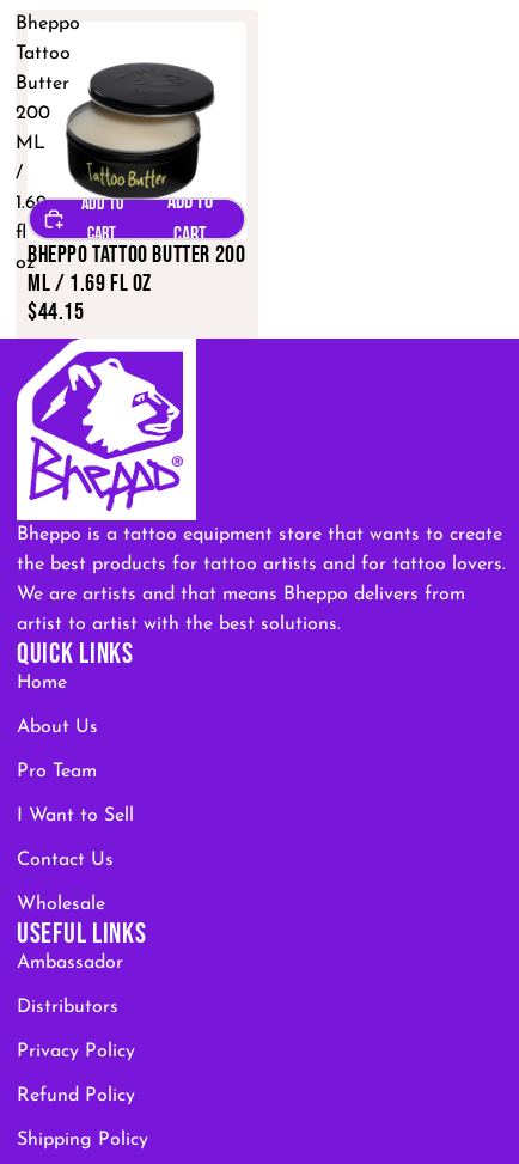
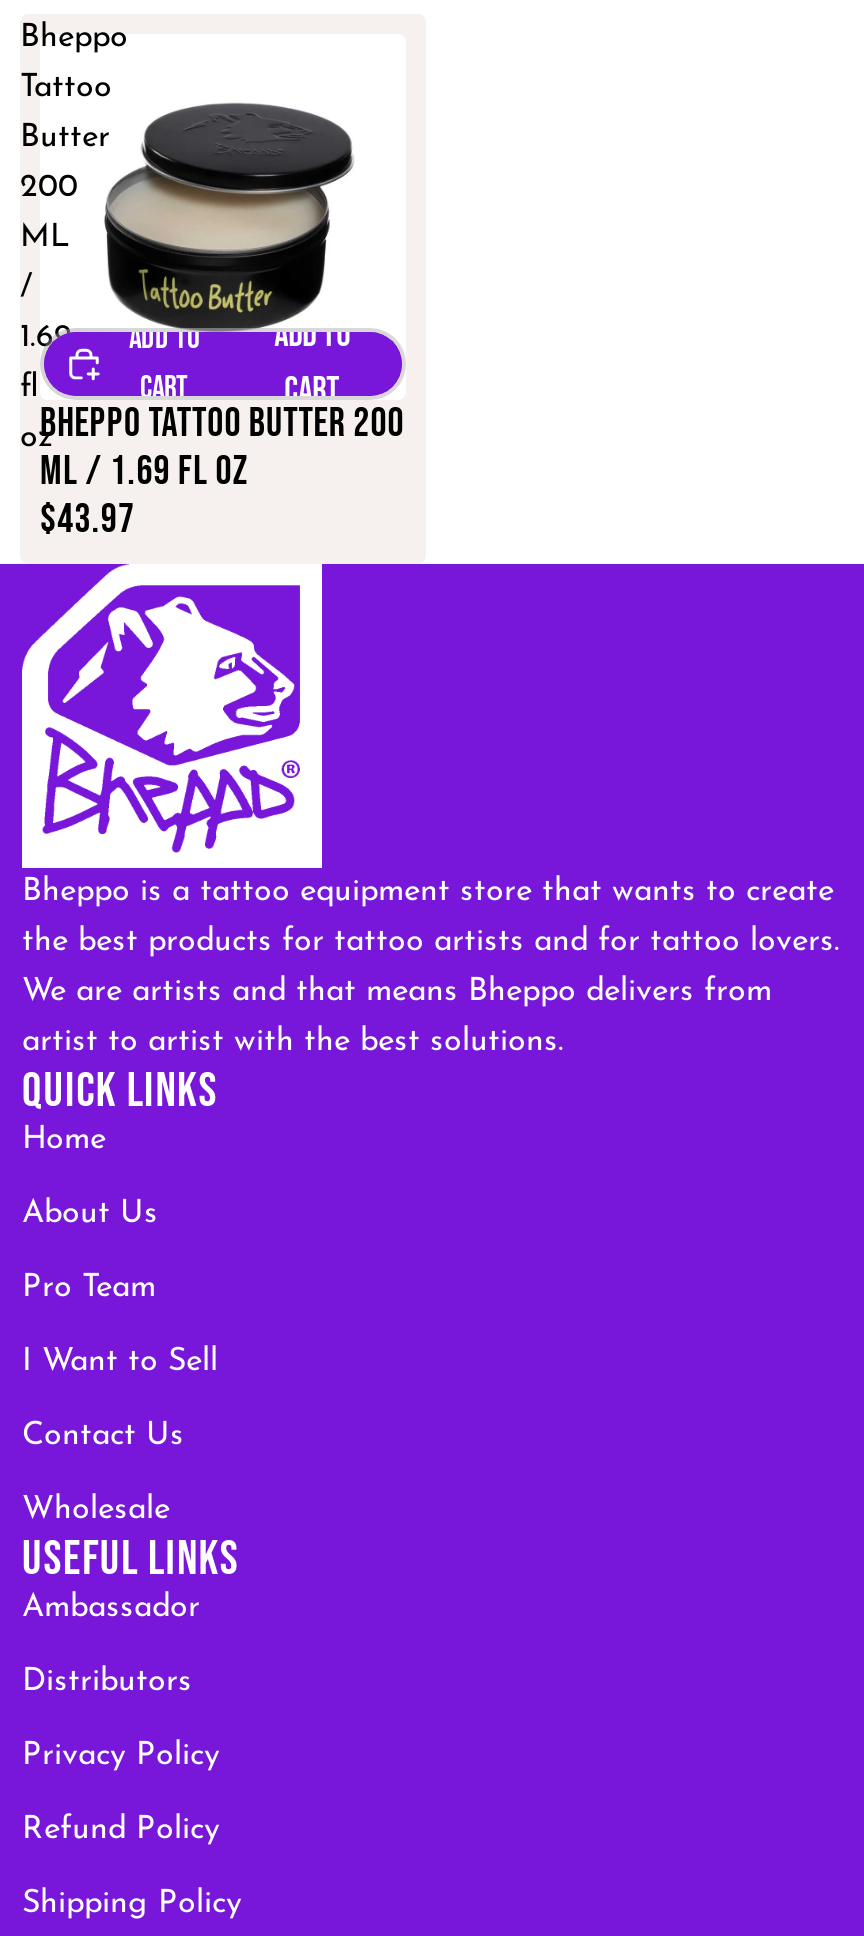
- $44.15
+ $43.97
